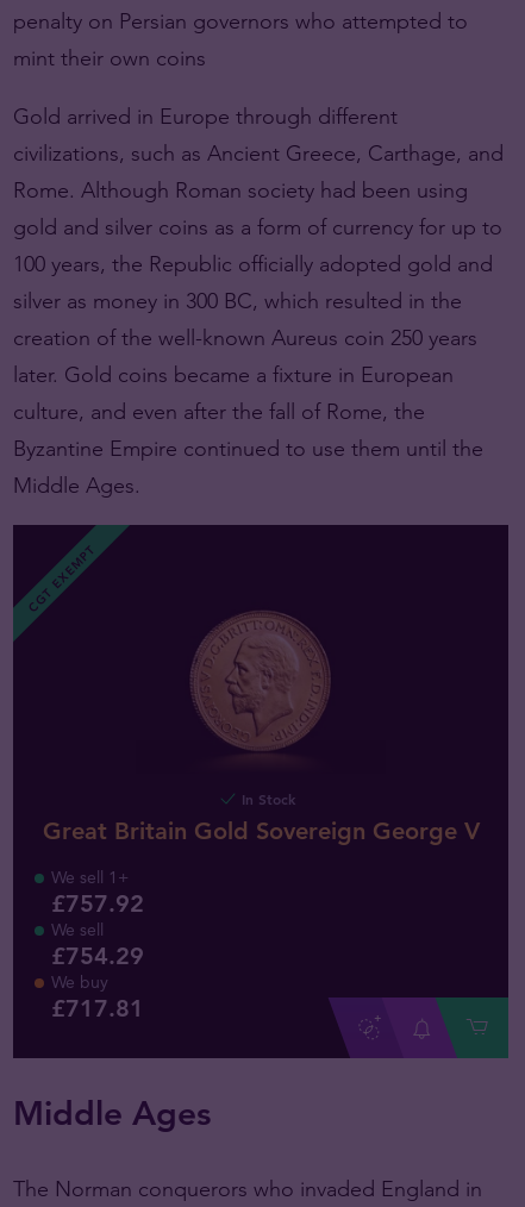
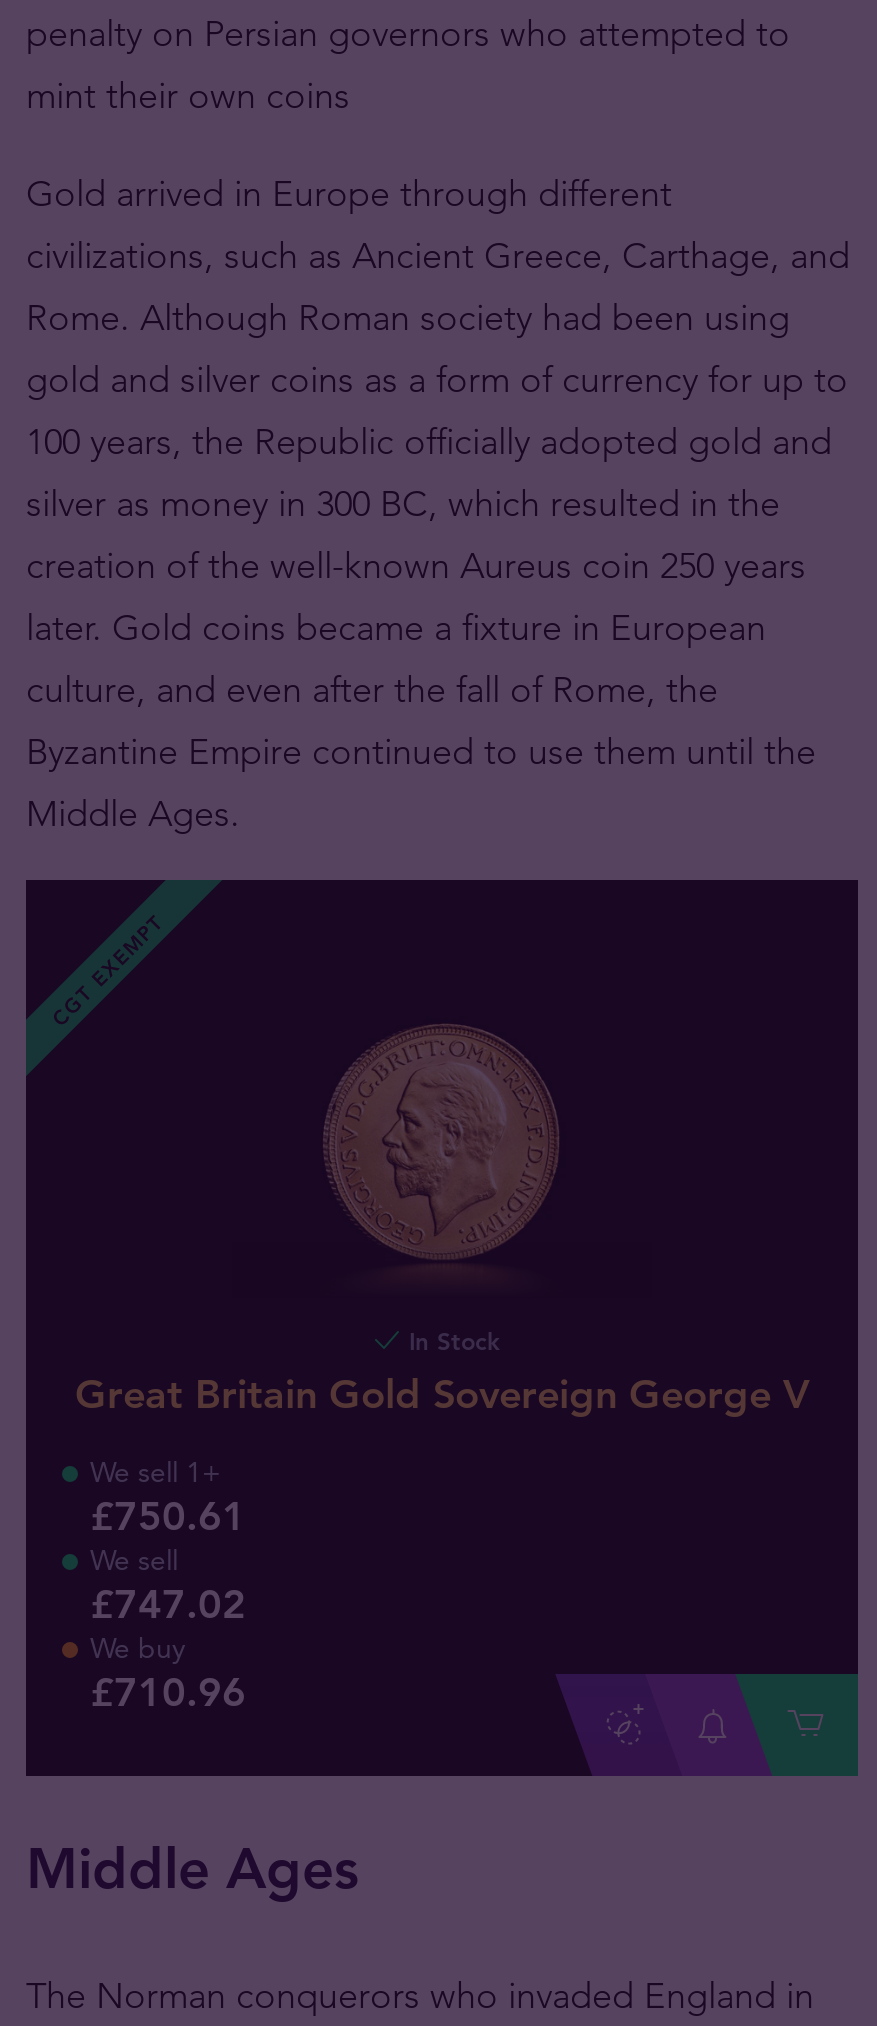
- £757.92
+ £750.61

- £754.29
+ £747.02

- £717.81
+ £710.96
